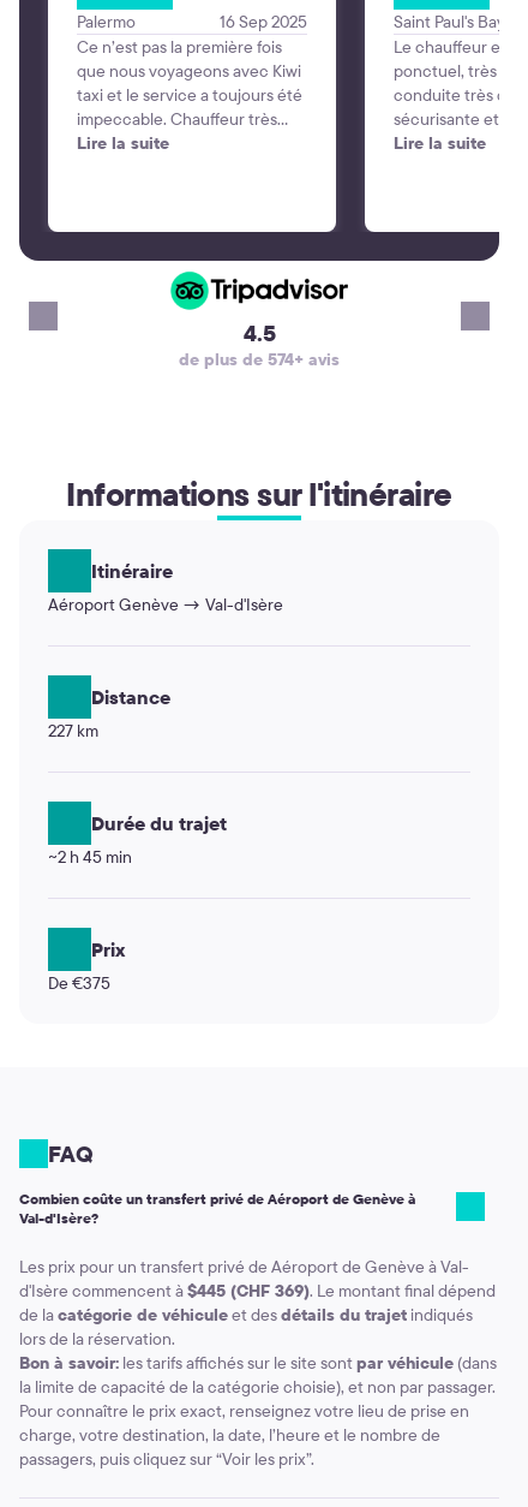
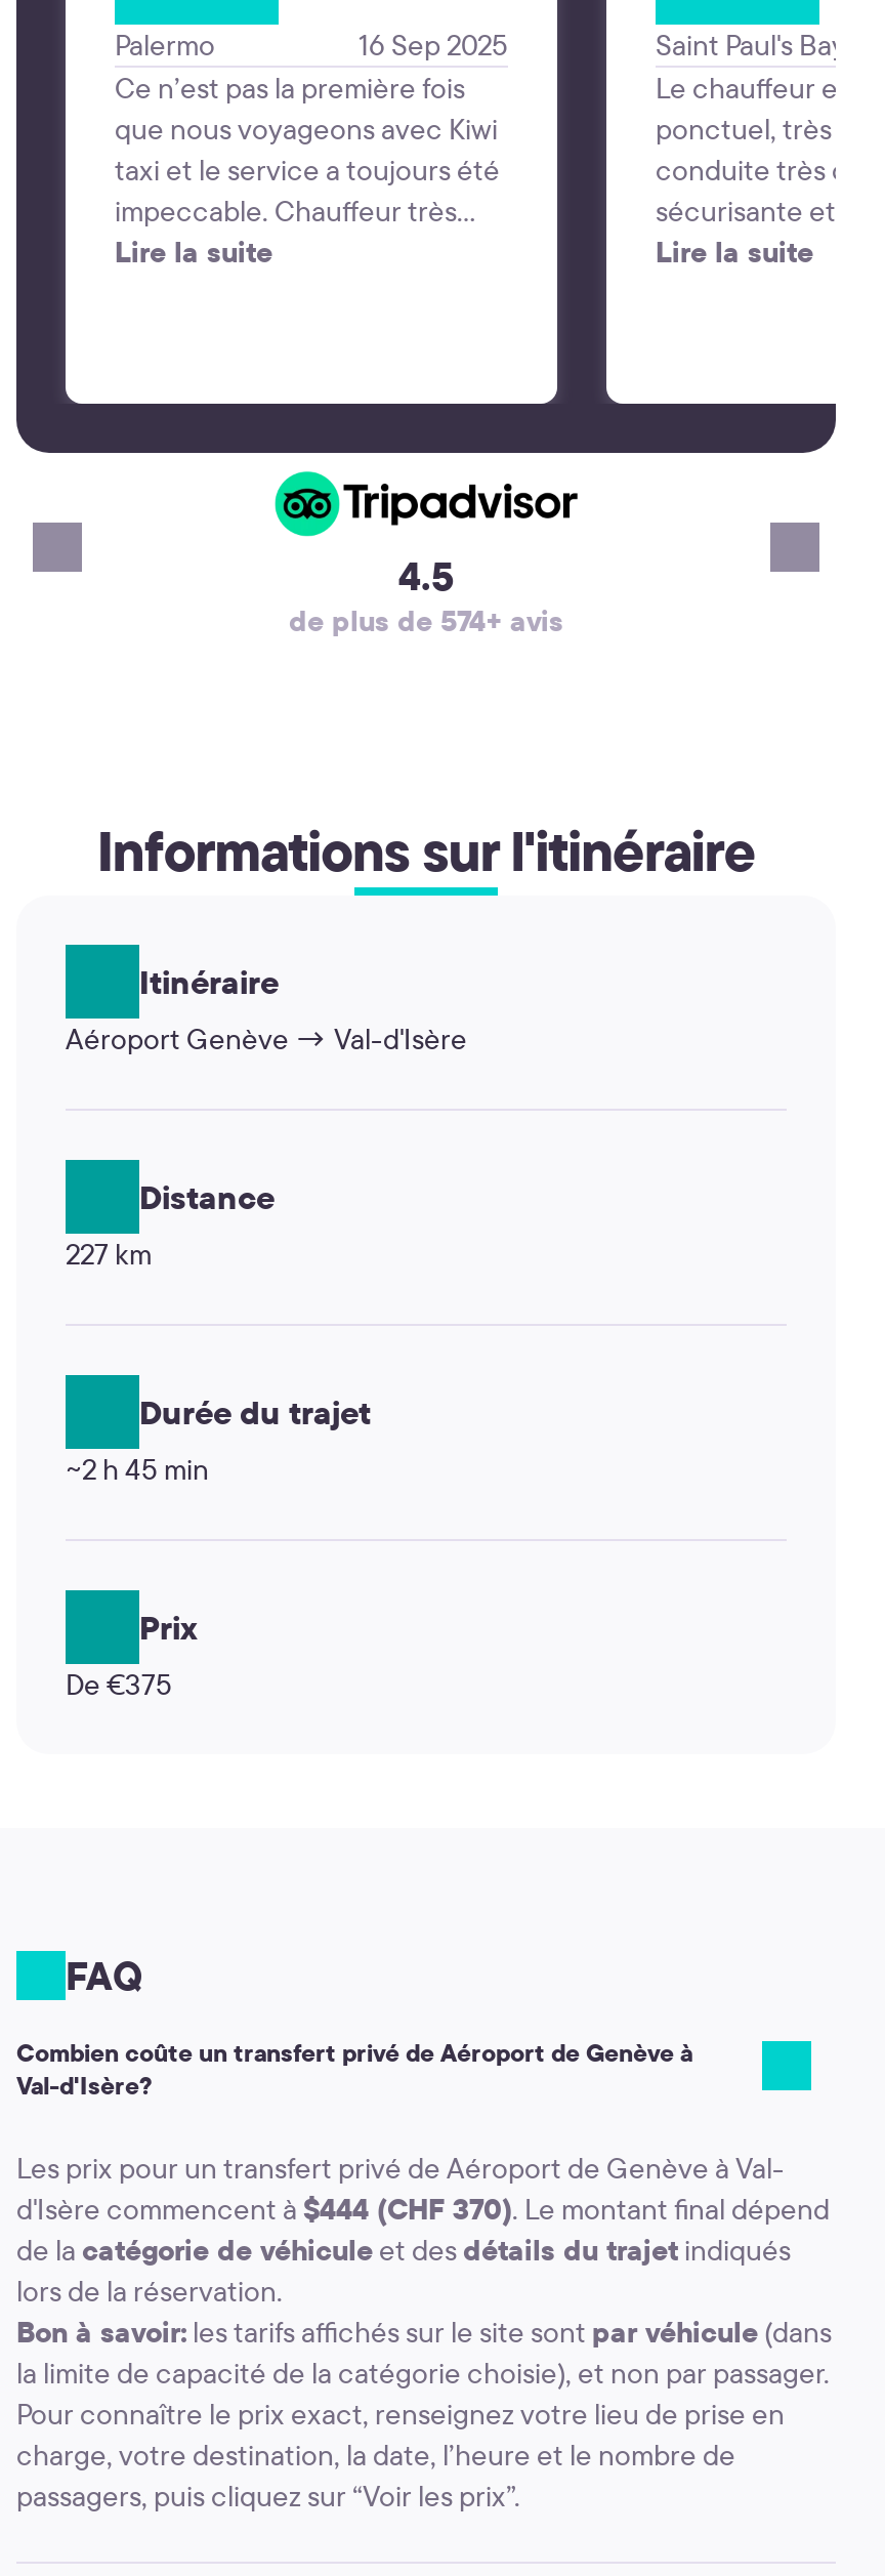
- d'Isère commencent à $445 (CHF 369). Le montant final dépend
+ d'Isère commencent à $444 (CHF 370). Le montant final dépend
